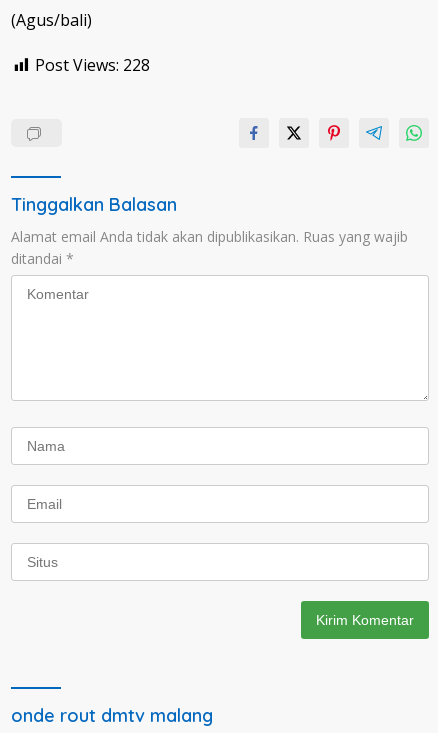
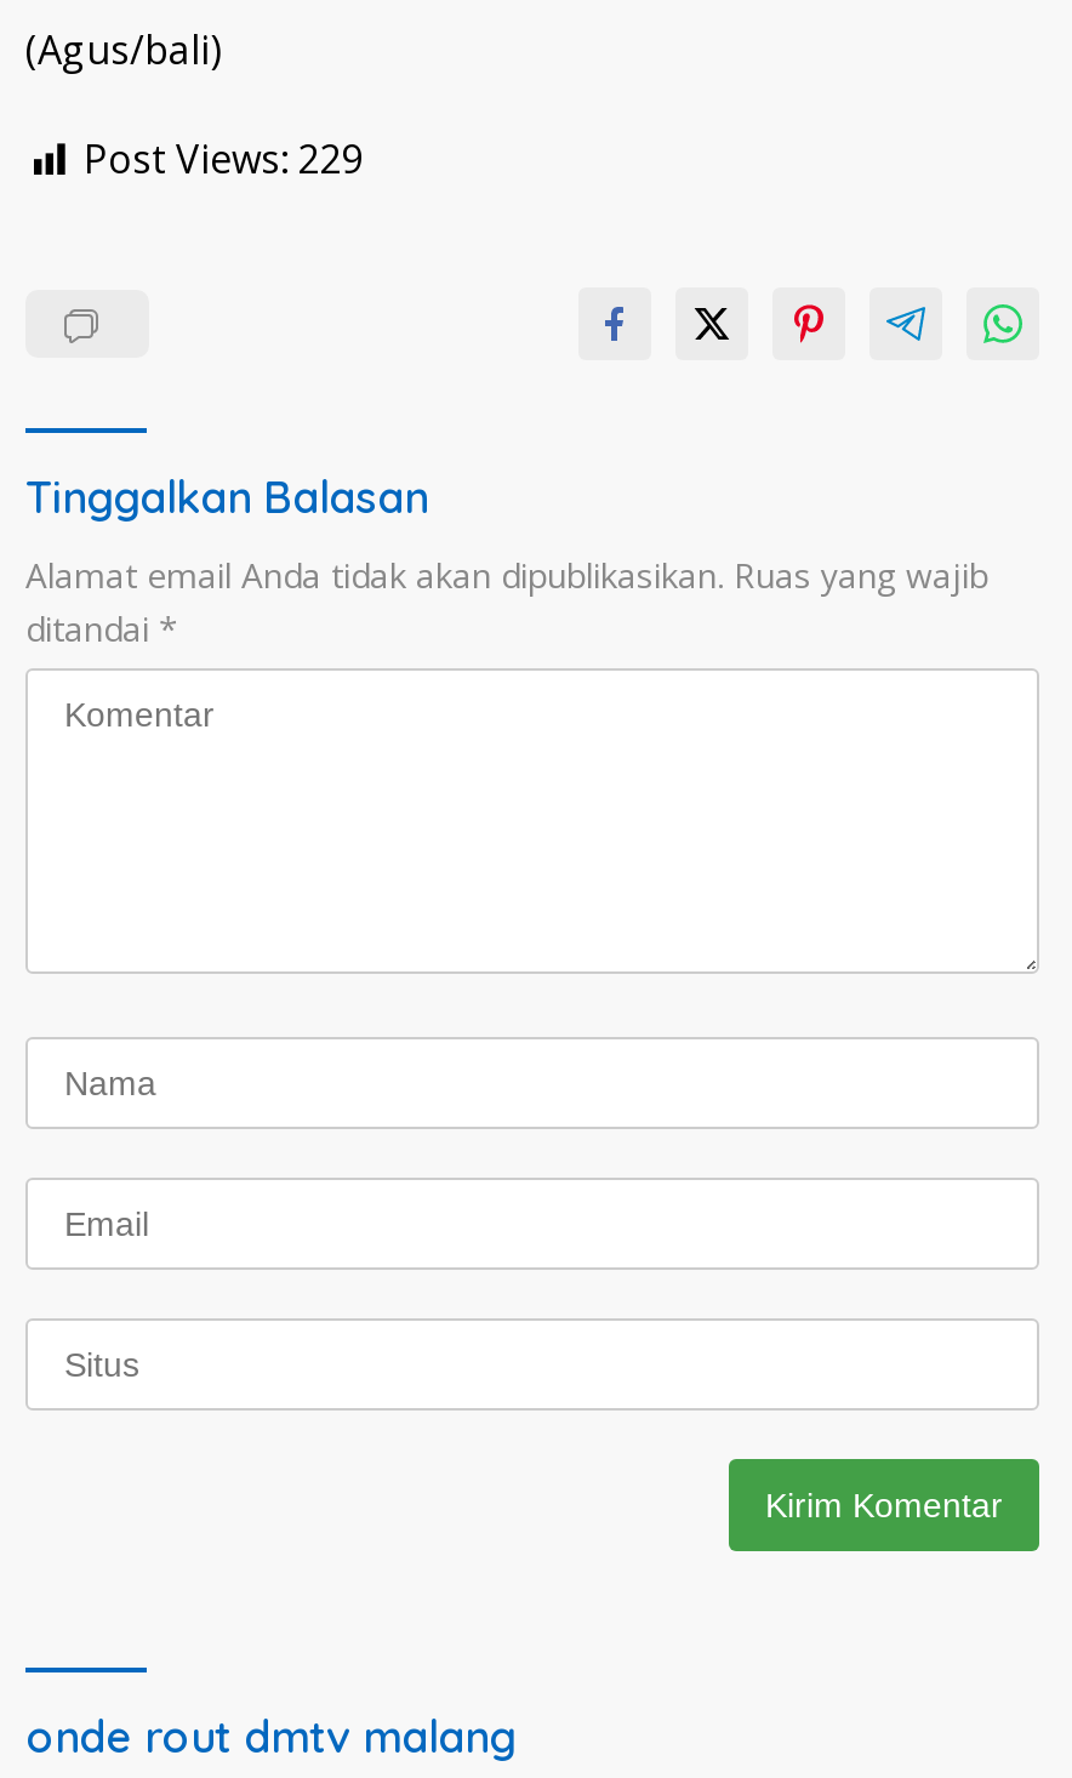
- Post Views: 228
+ Post Views: 229
